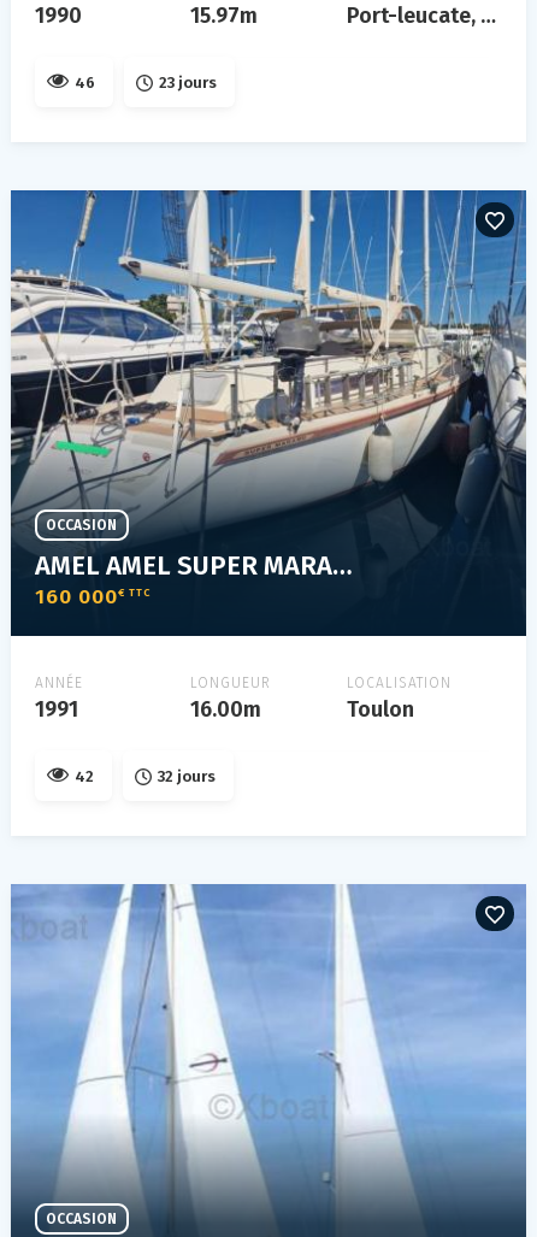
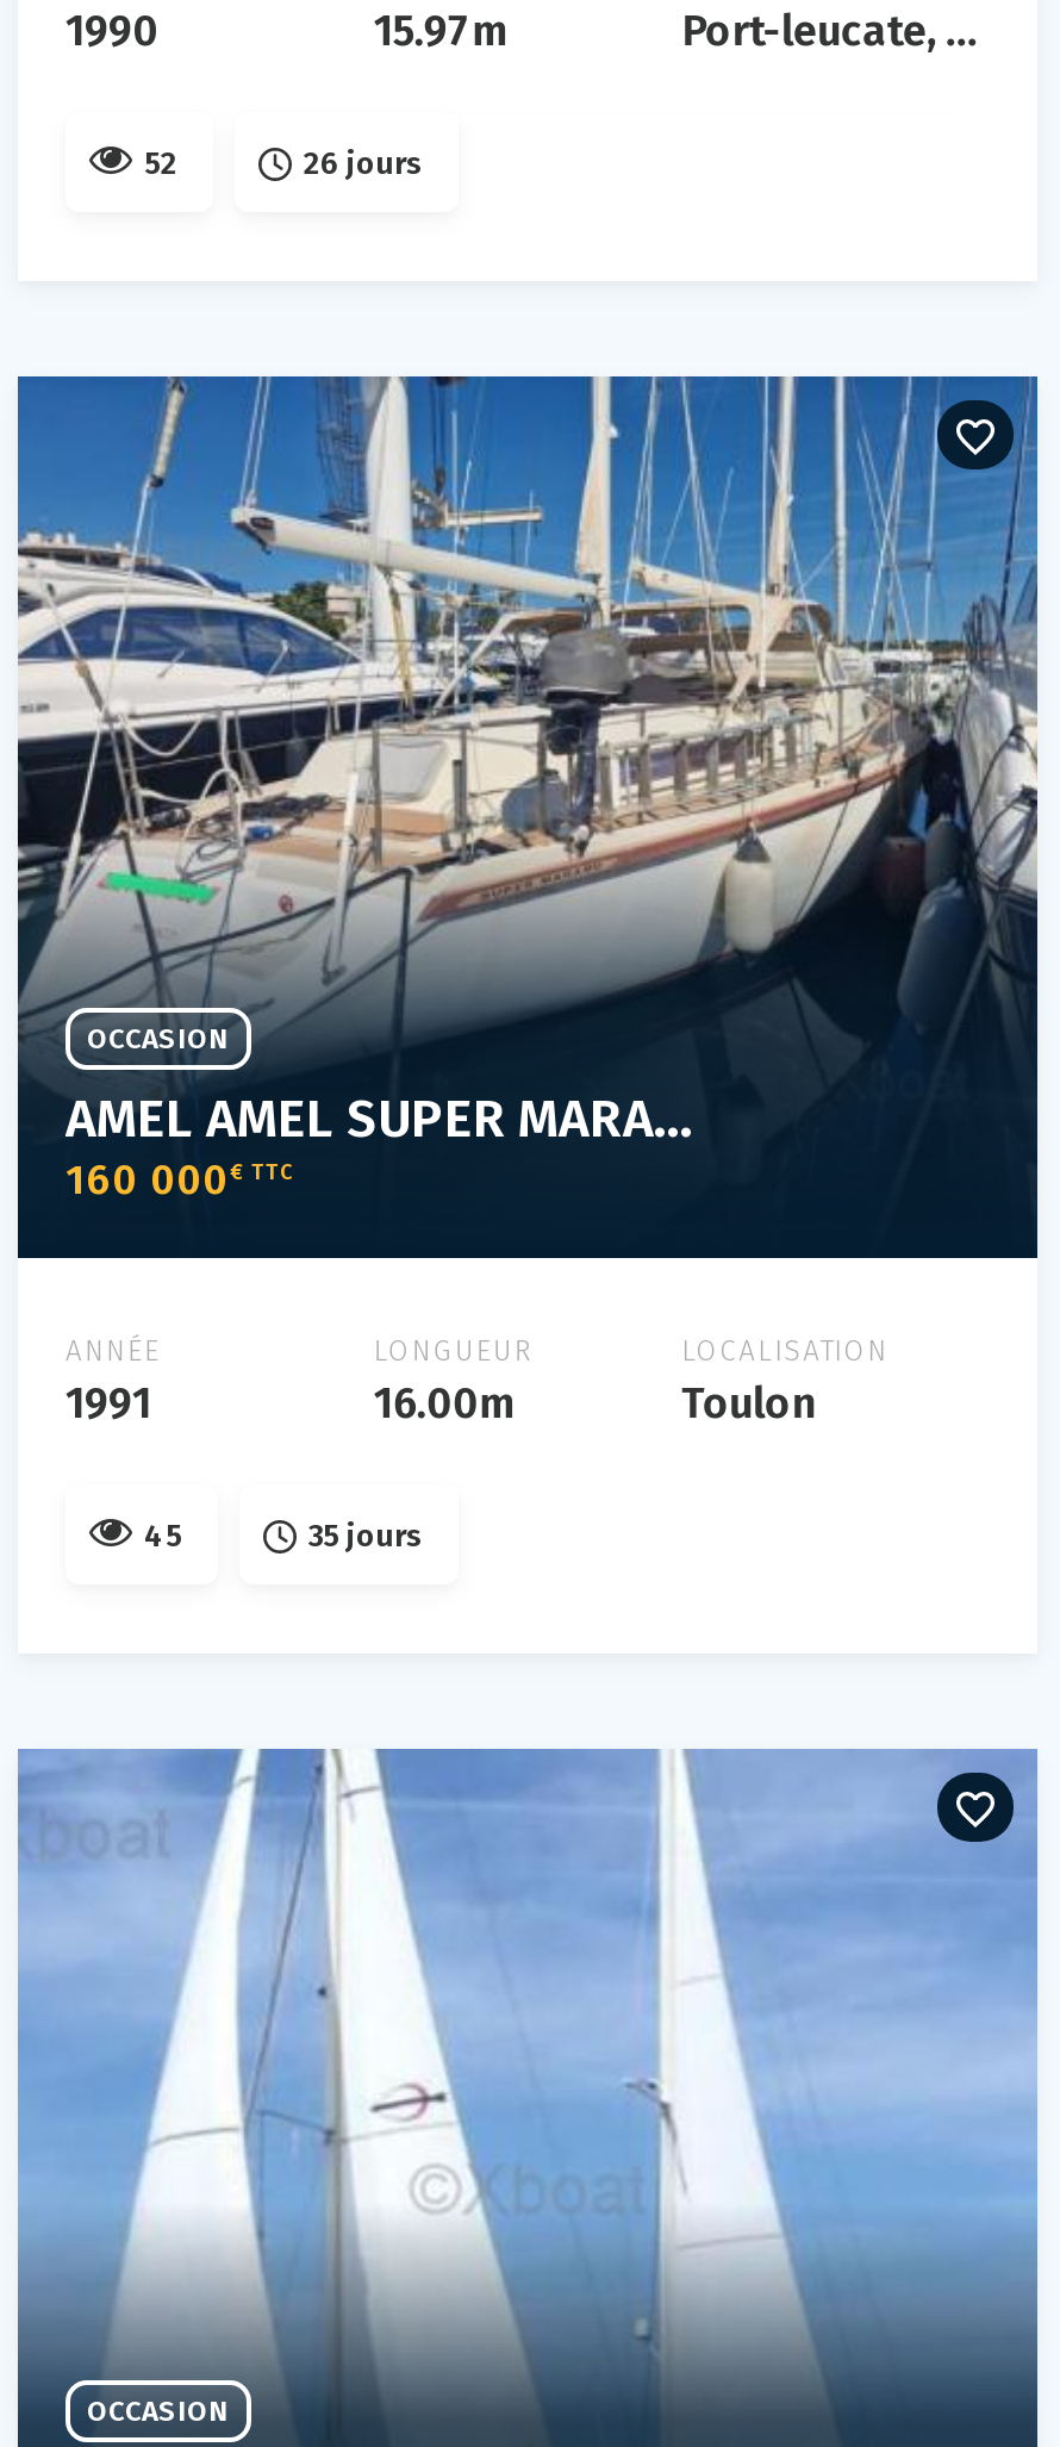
- 46
+ 52

- 23 jours
+ 26 jours

- 42
+ 45

- 32 jours
+ 35 jours
